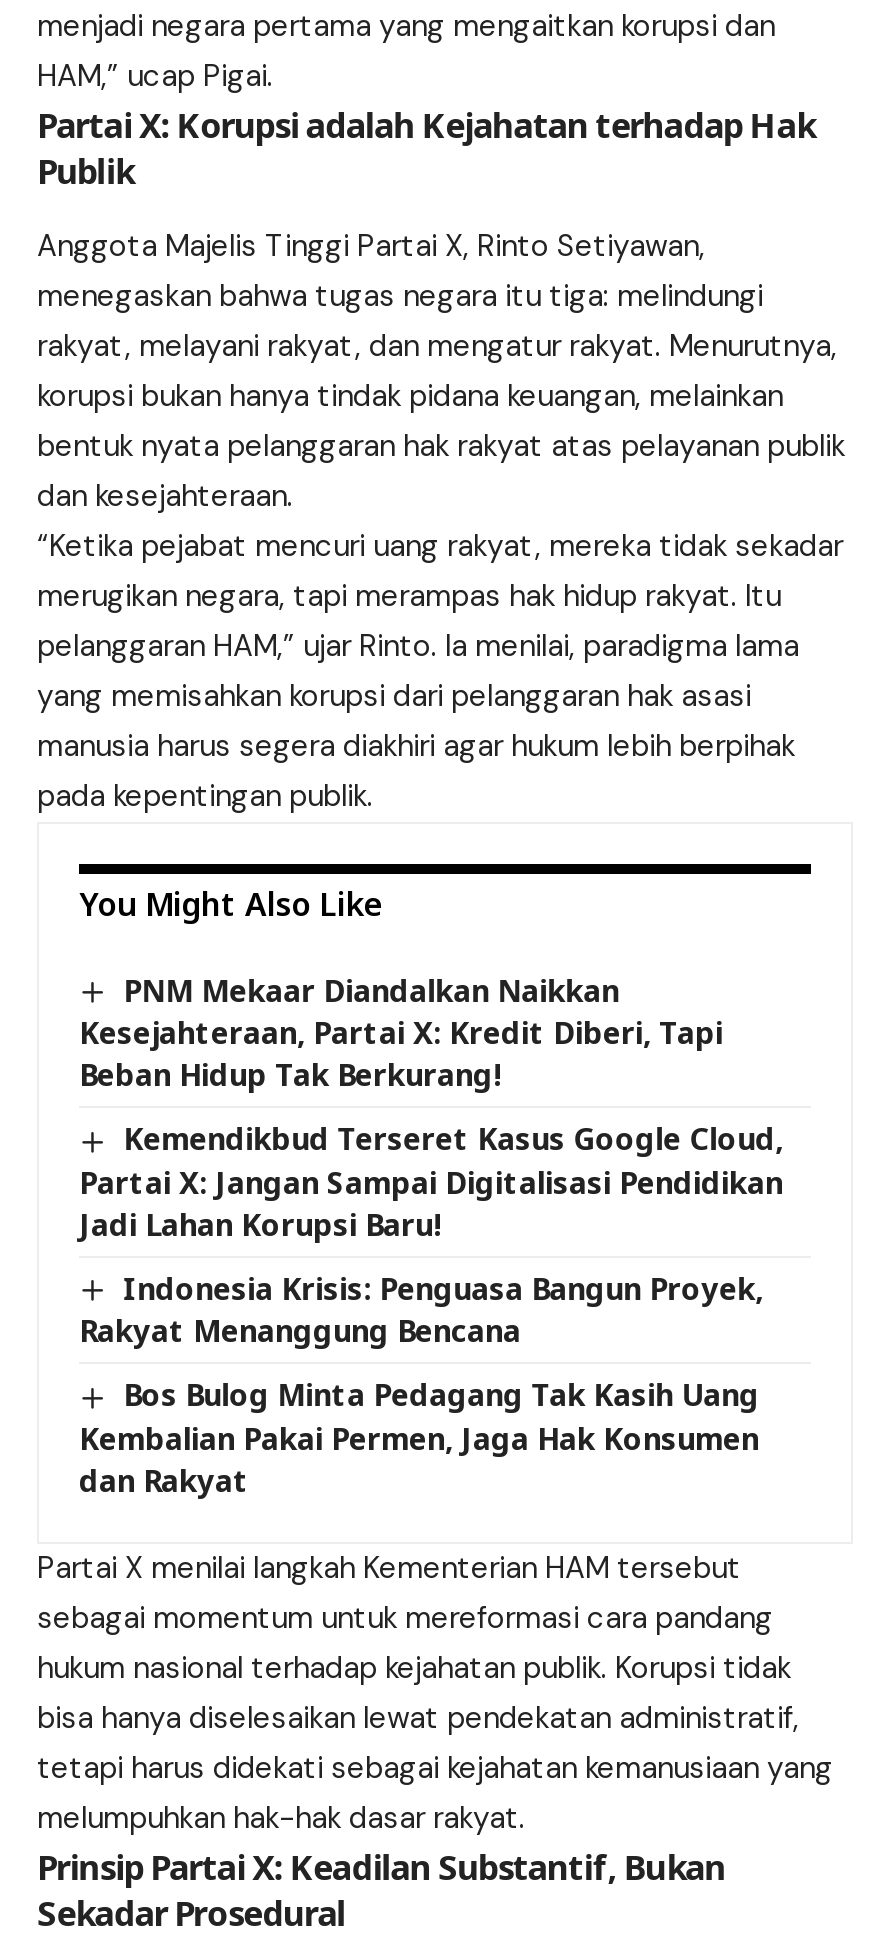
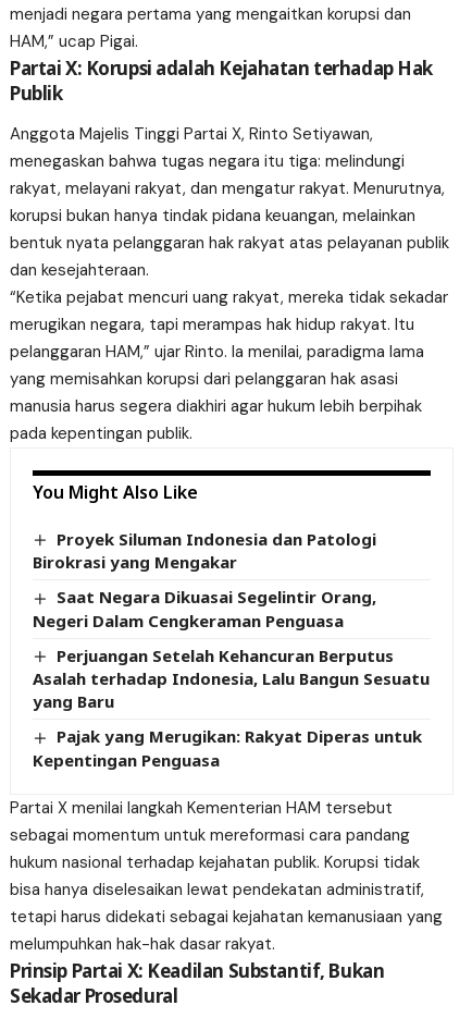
- PNM Mekaar Diandalkan Naikkan
- Kesejahteraan, Partai X: Kredit Diberi, Tapi
- Beban Hidup Tak Berkurang!
+ Proyek Siluman Indonesia dan Patologi
+ Birokrasi yang Mengakar

- Kemendikbud Terseret Kasus Google Cloud,
- Partai X: Jangan Sampai Digitalisasi Pendidikan
- Jadi Lahan Korupsi Baru!
+ Saat Negara Dikuasai Segelintir Orang,
+ Negeri Dalam Cengkeraman Penguasa

- Indonesia Krisis: Penguasa Bangun Proyek,
- Rakyat Menanggung Bencana
+ Perjuangan Setelah Kehancuran Berputus
+ Asalah terhadap Indonesia, Lalu Bangun Sesuatu
+ yang Baru

- Bos Bulog Minta Pedagang Tak Kasih Uang
- Kembalian Pakai Permen, Jaga Hak Konsumen
- dan Rakyat
+ Pajak yang Merugikan: Rakyat Diperas untuk
+ Kepentingan Penguasa
